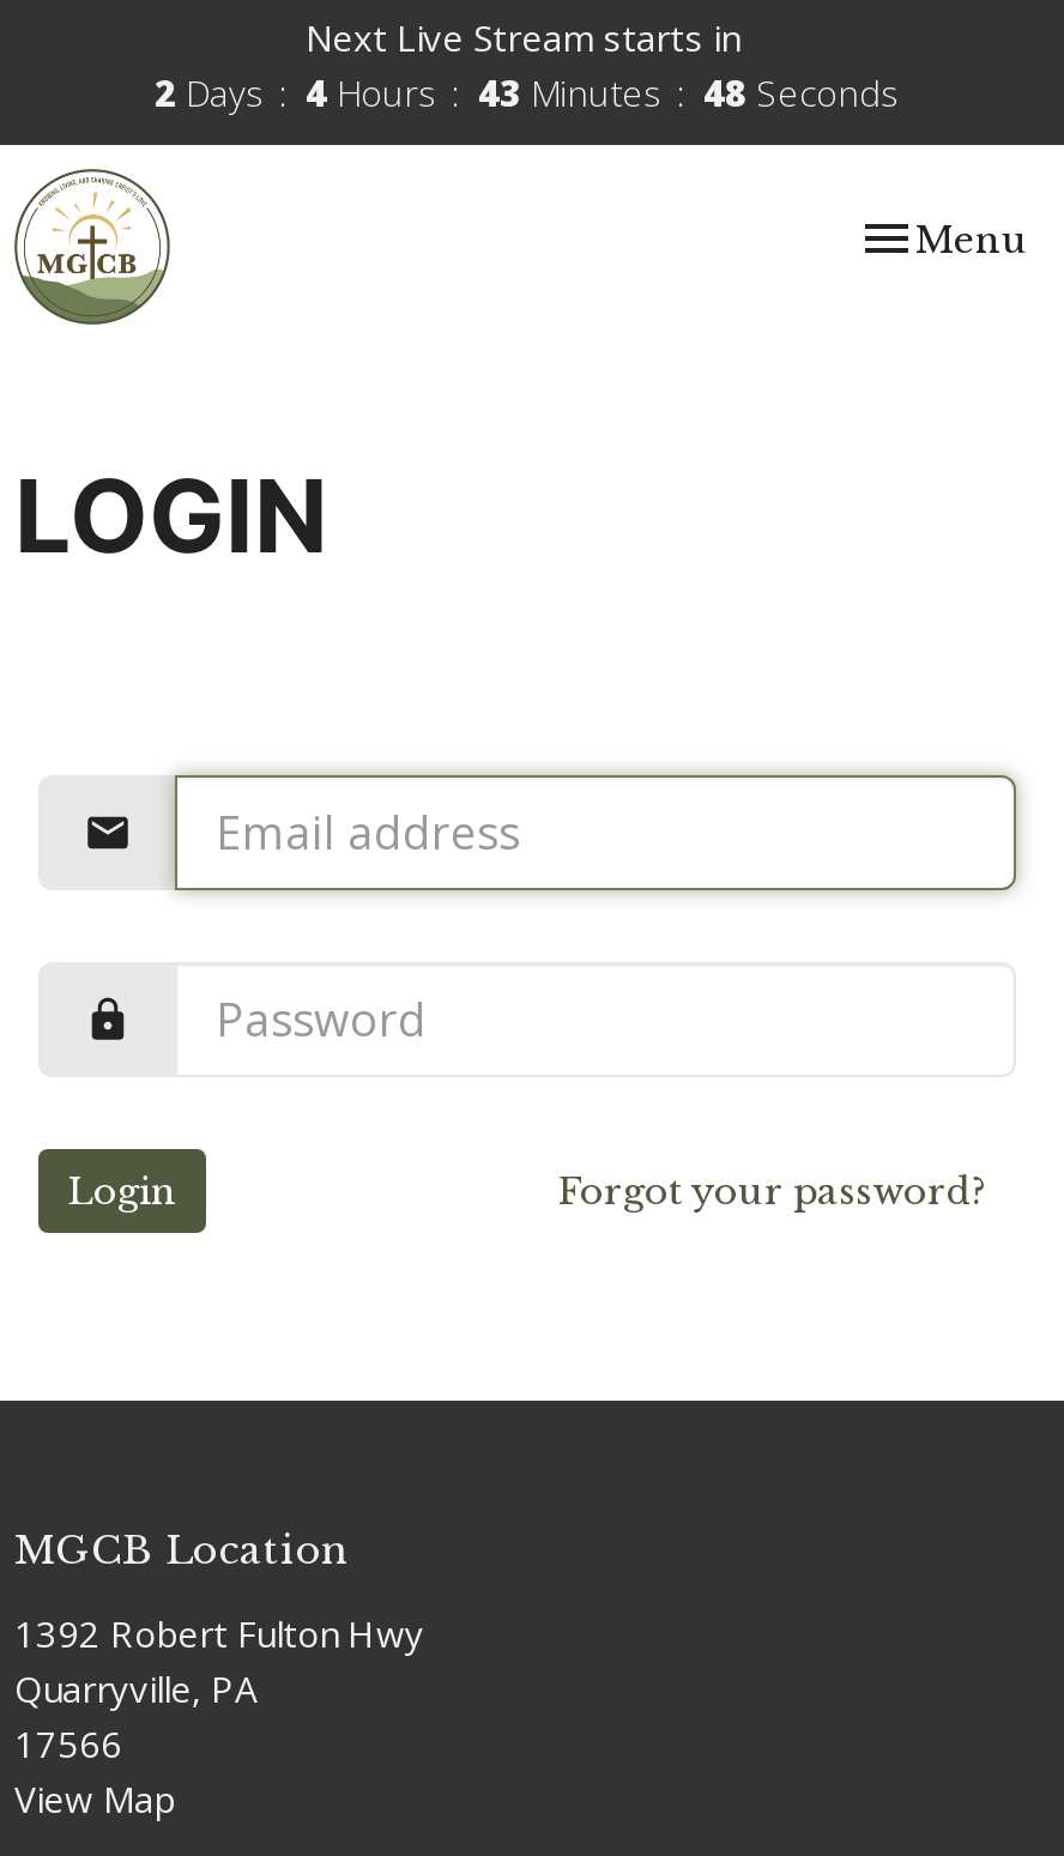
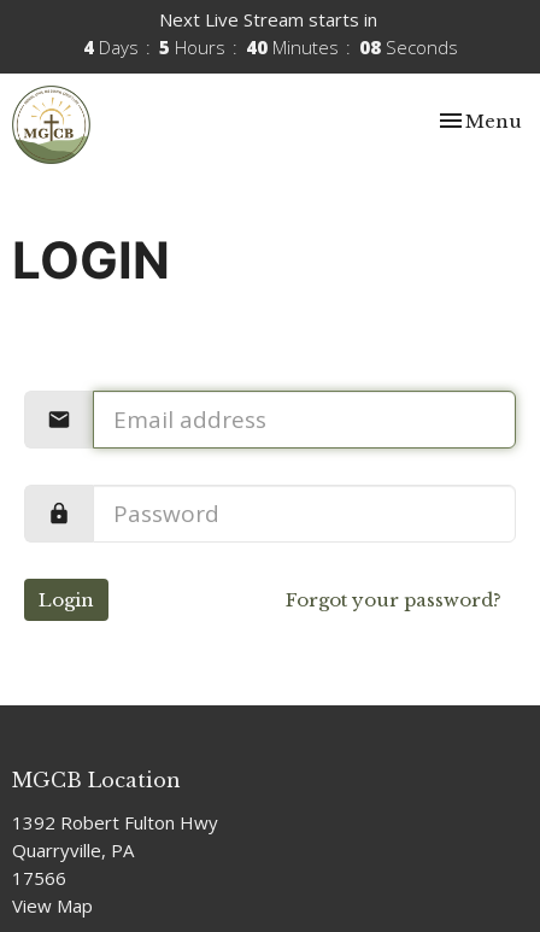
- 2 Days
+ 4 Days

- 4 Hours
+ 5 Hours

- 43 Minutes
+ 40 Minutes

- 48 Seconds
+ 08 Seconds
